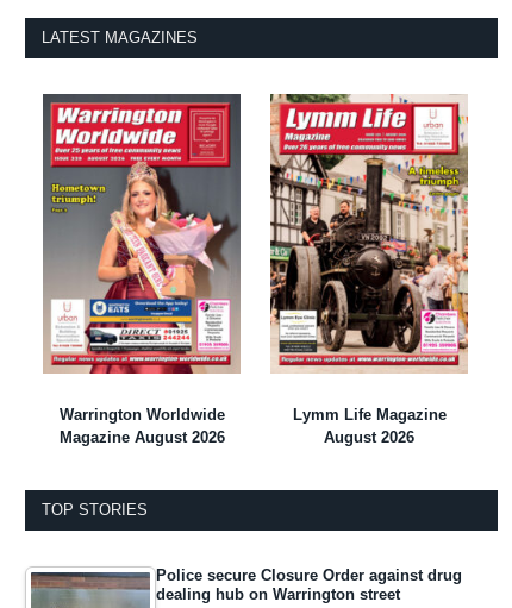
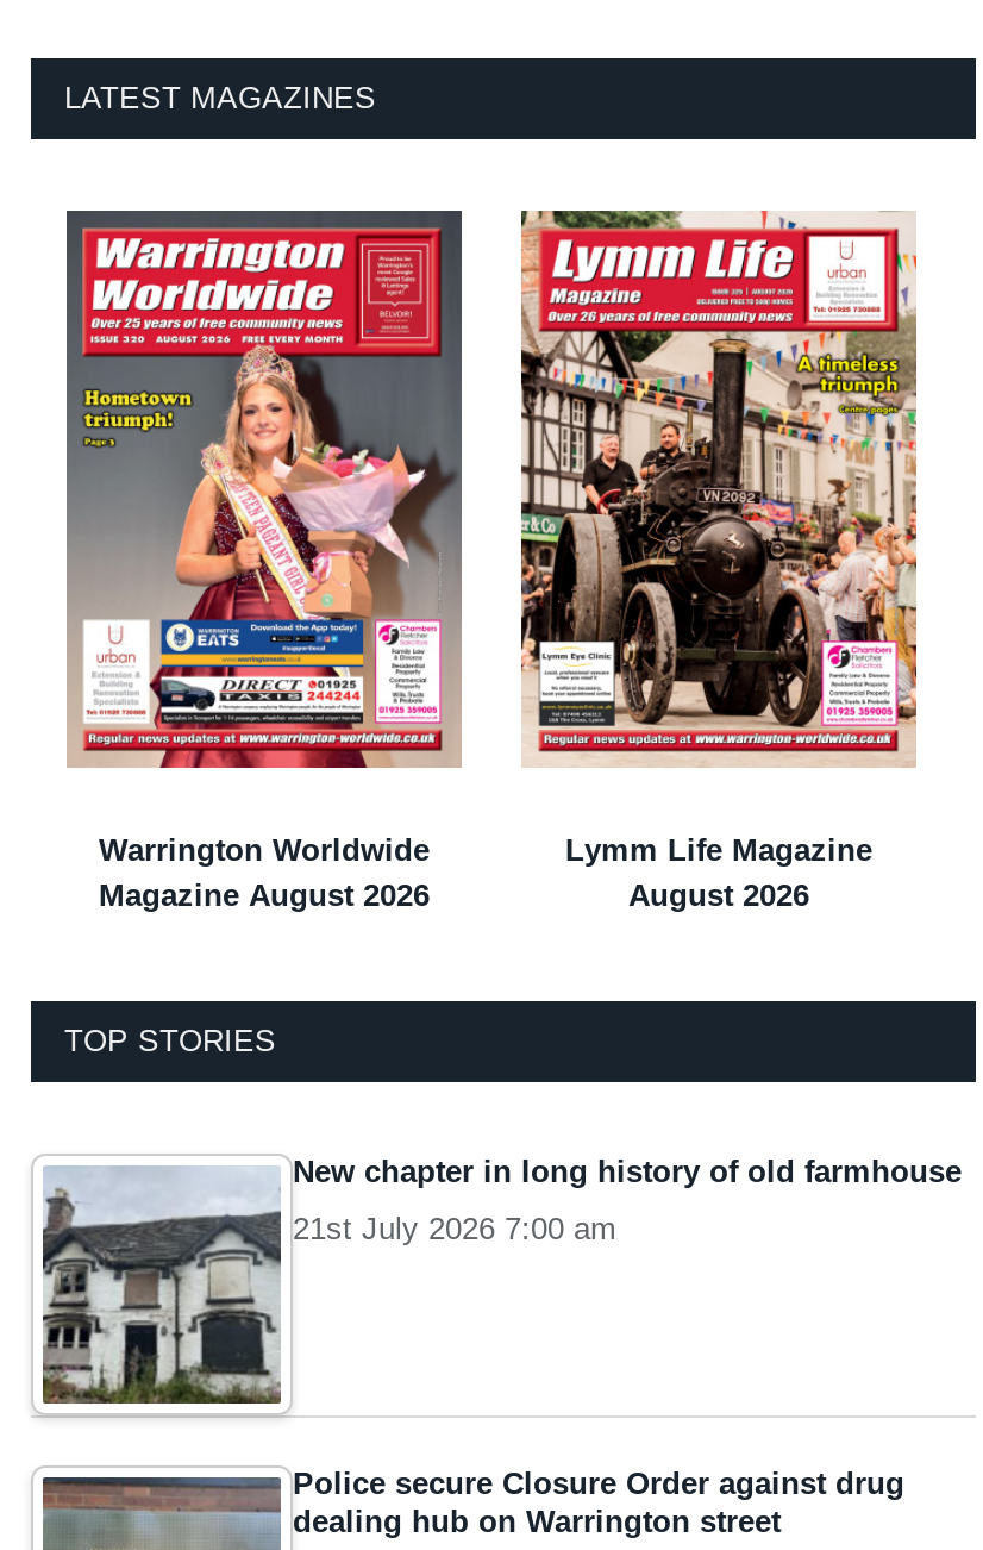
+ [image]
+ New chapter in long history of old farmhouse
+ 21st July 2026 7:00 am
